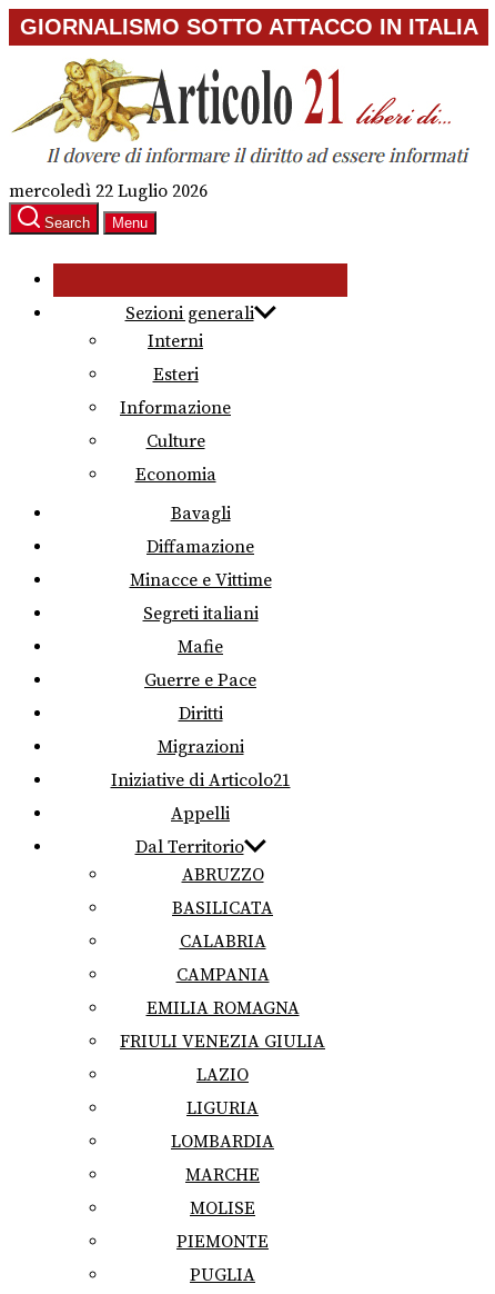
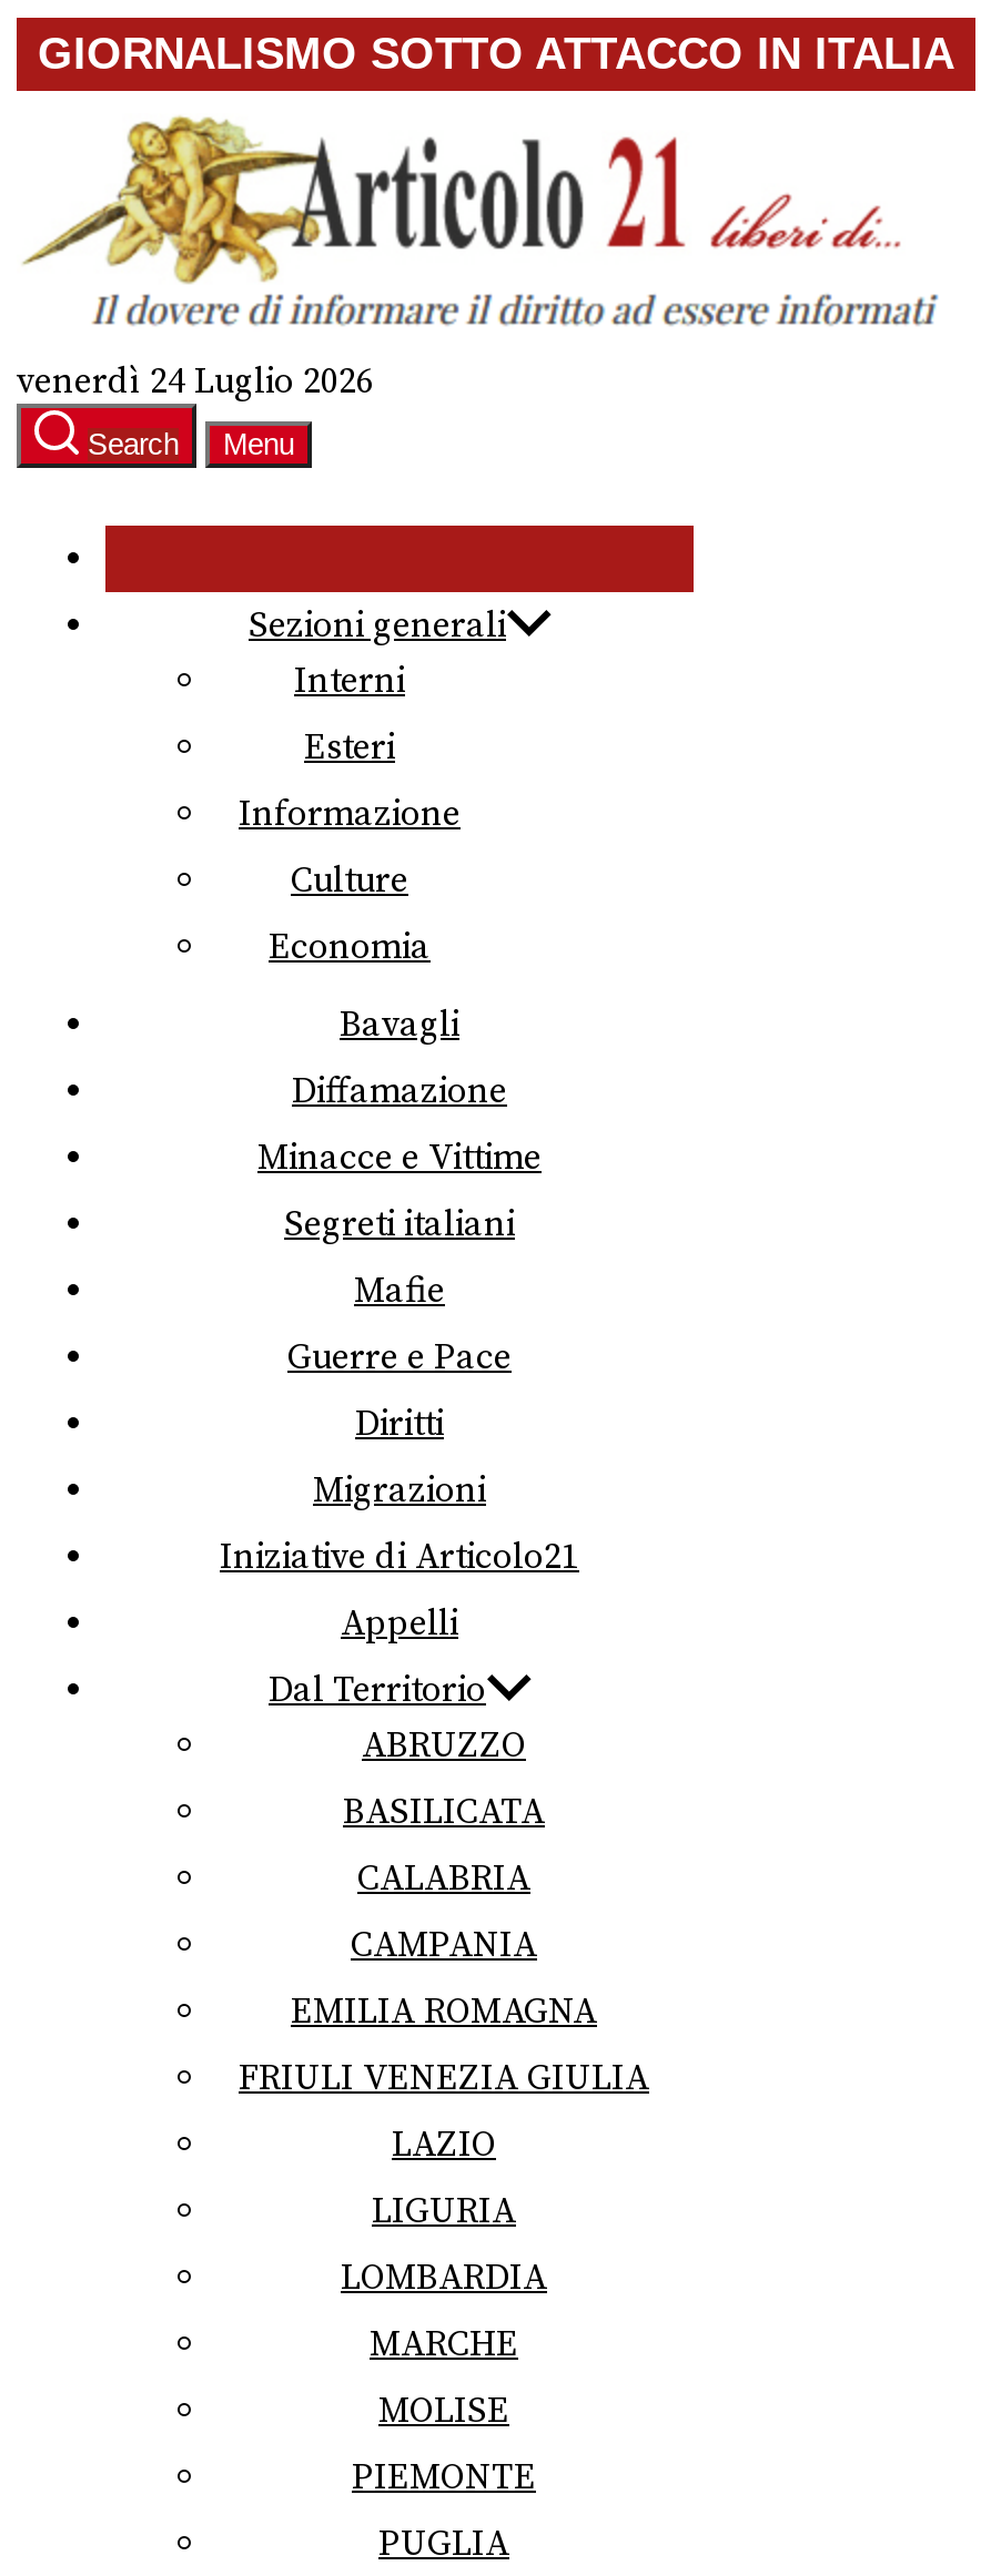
- mercoledì 22 Luglio 2026
+ venerdì 24 Luglio 2026
